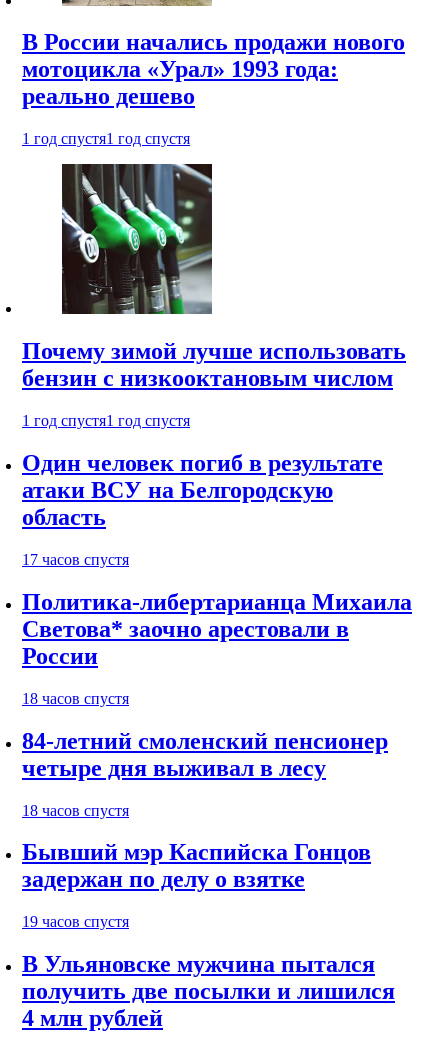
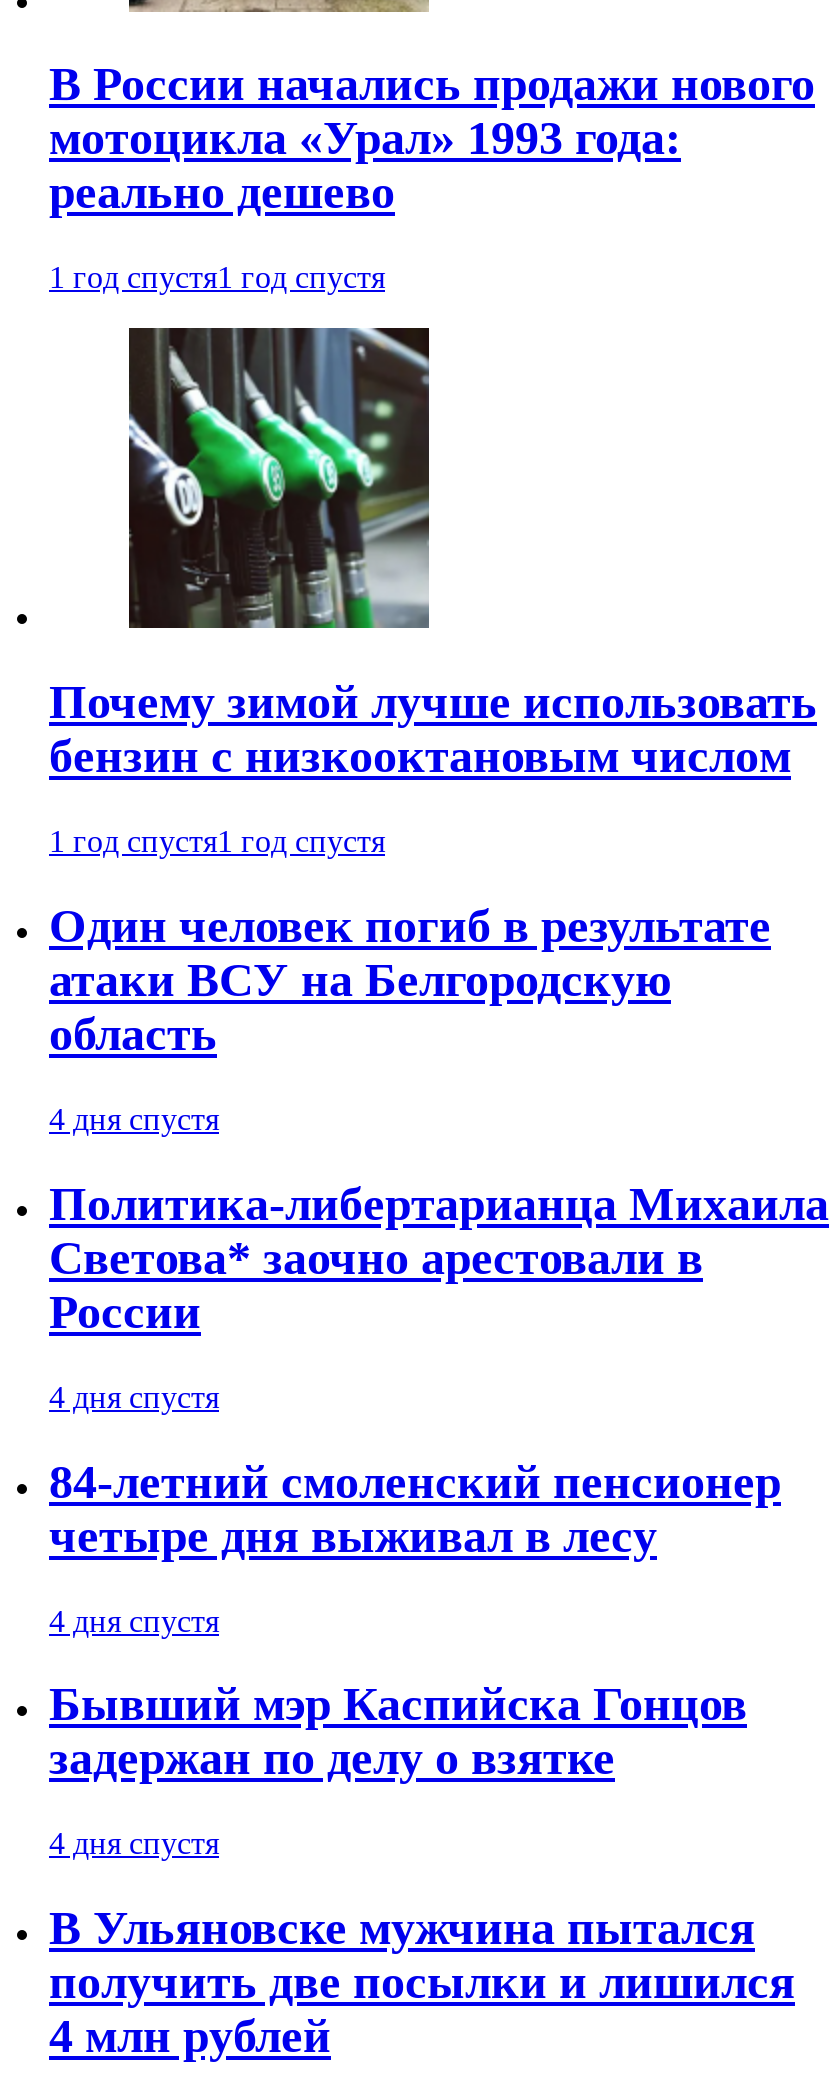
- 17 часов спустя
+ 4 дня спустя

- 18 часов спустя
+ 4 дня спустя

- 18 часов спустя
+ 4 дня спустя

- 19 часов спустя
+ 4 дня спустя
